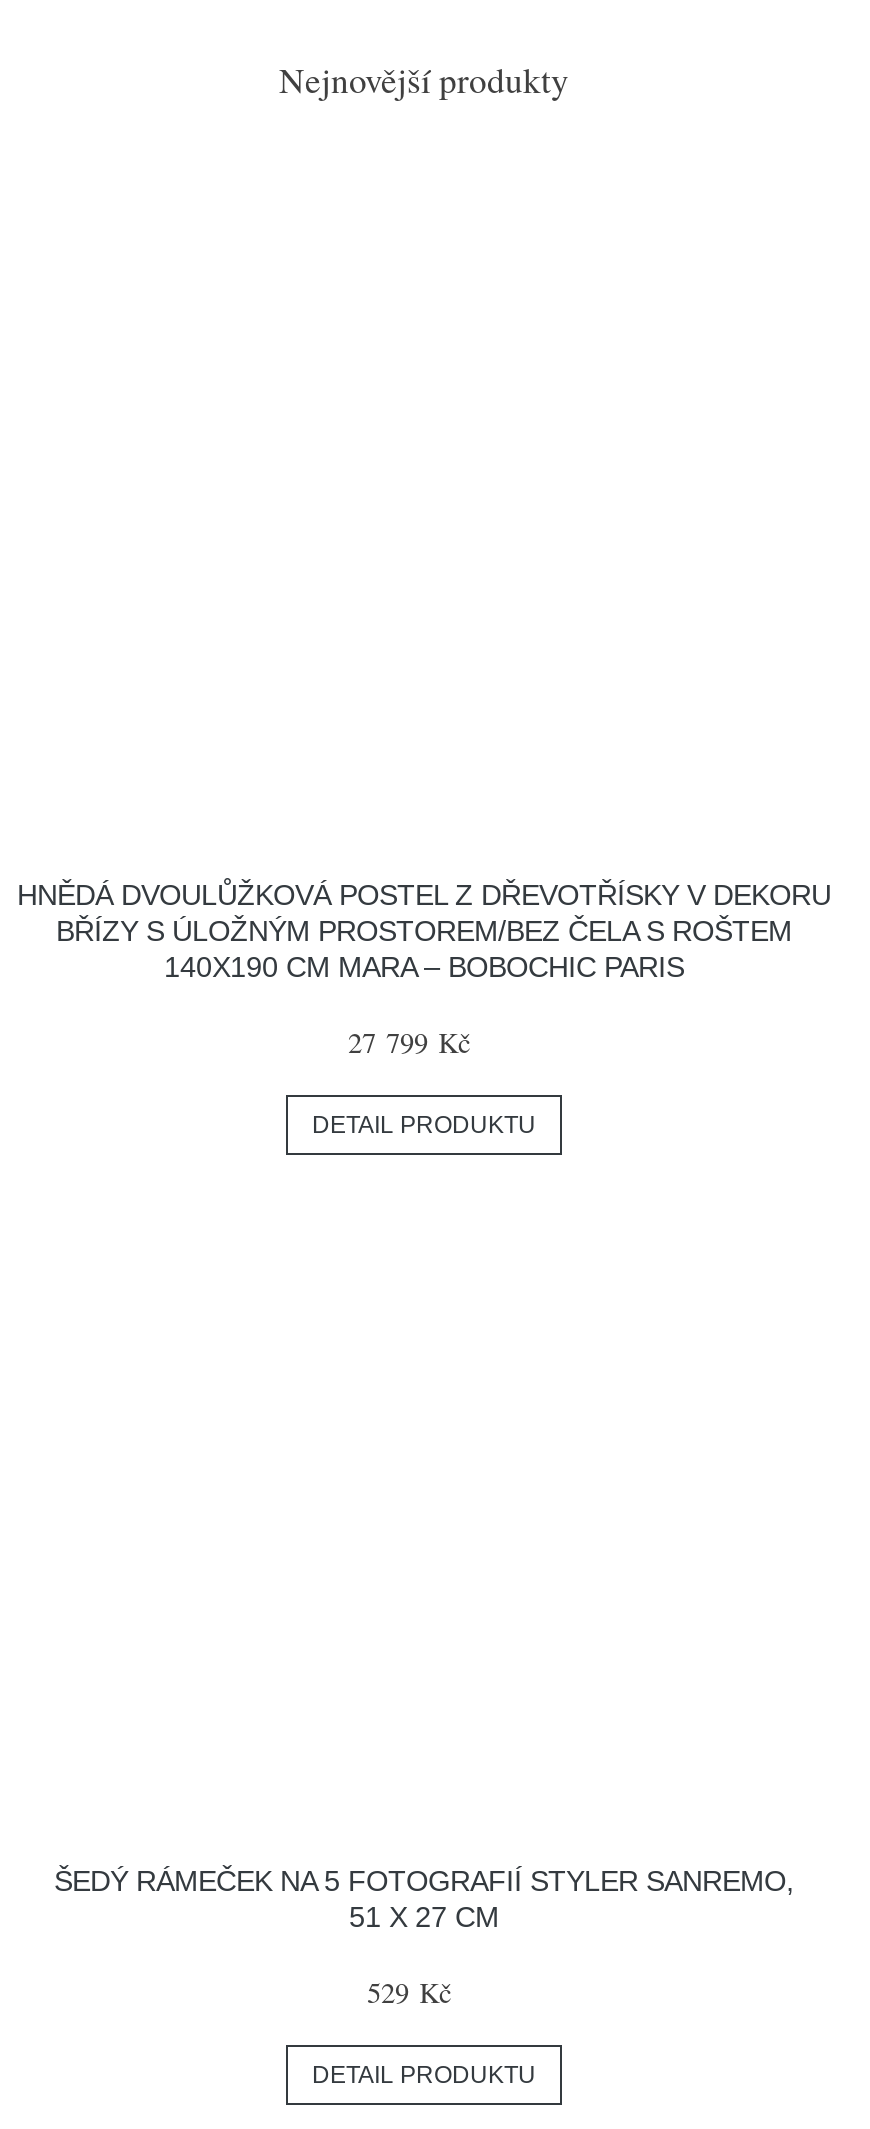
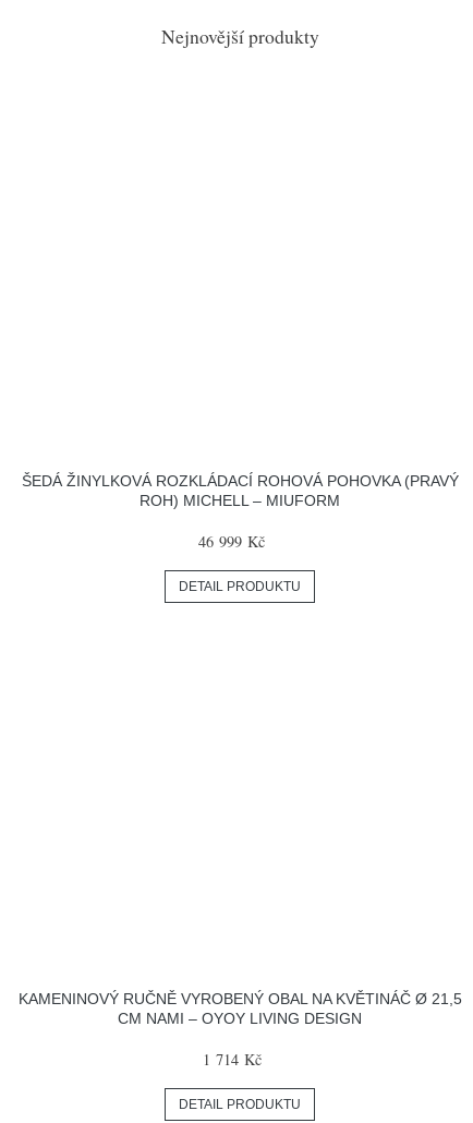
- HNĚDÁ DVOULŮŽKOVÁ POSTEL Z DŘEVOTŘÍSKY V DEKORU
- BŘÍZY S ÚLOŽNÝM PROSTOREM/BEZ ČELA S ROŠTEM
- 140X190 CM MARA – BOBOCHIC PARIS
+ ŠEDÁ ŽINYLKOVÁ ROZKLÁDACÍ ROHOVÁ POHOVKA (PRAVÝ
+ ROH) MICHELL – MIUFORM

- 27 799 Kč
+ 46 999 Kč

- ŠEDÝ RÁMEČEK NA 5 FOTOGRAFIÍ STYLER SANREMO,
- 51 X 27 CM
+ KAMENINOVÝ RUČNĚ VYROBENÝ OBAL NA KVĚTINÁČ Ø 21,5
+ CM NAMI – OYOY LIVING DESIGN

- 529 Kč
+ 1 714 Kč
